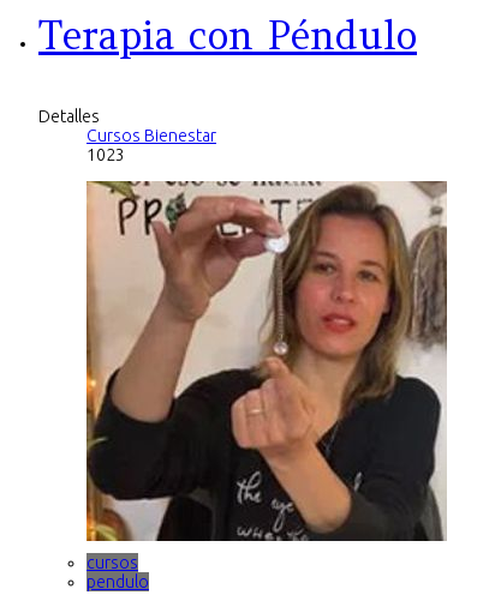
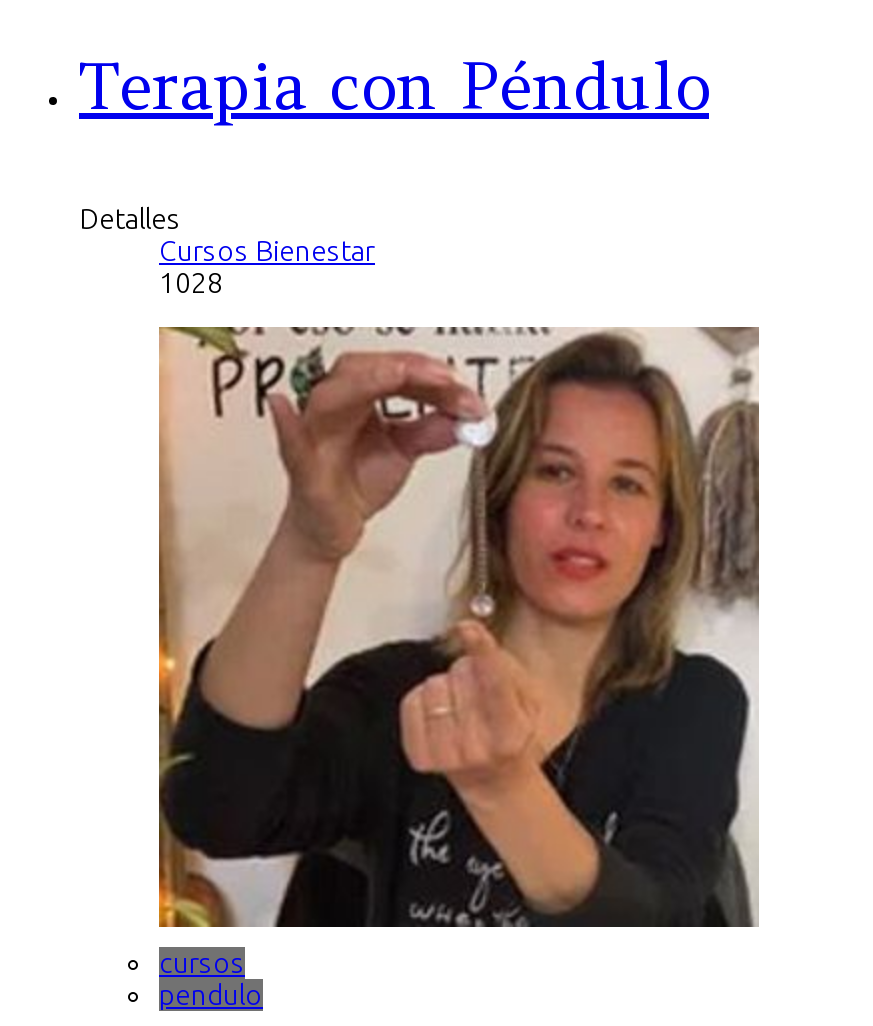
- 1023
+ 1028
